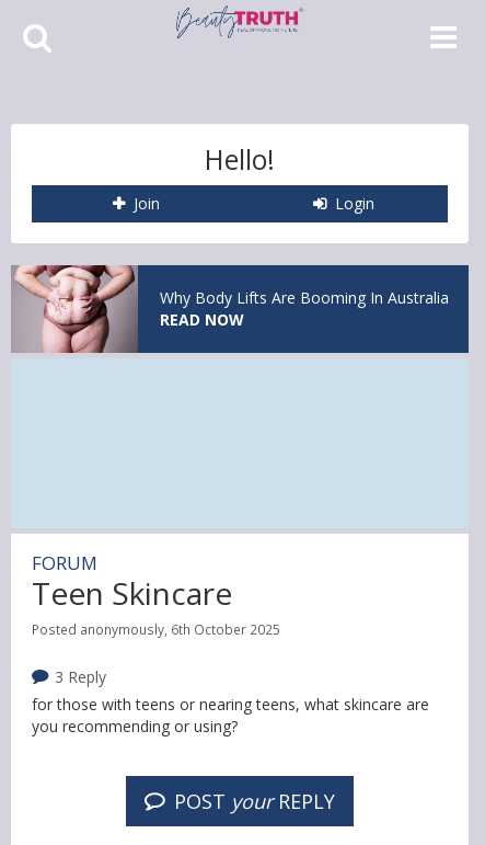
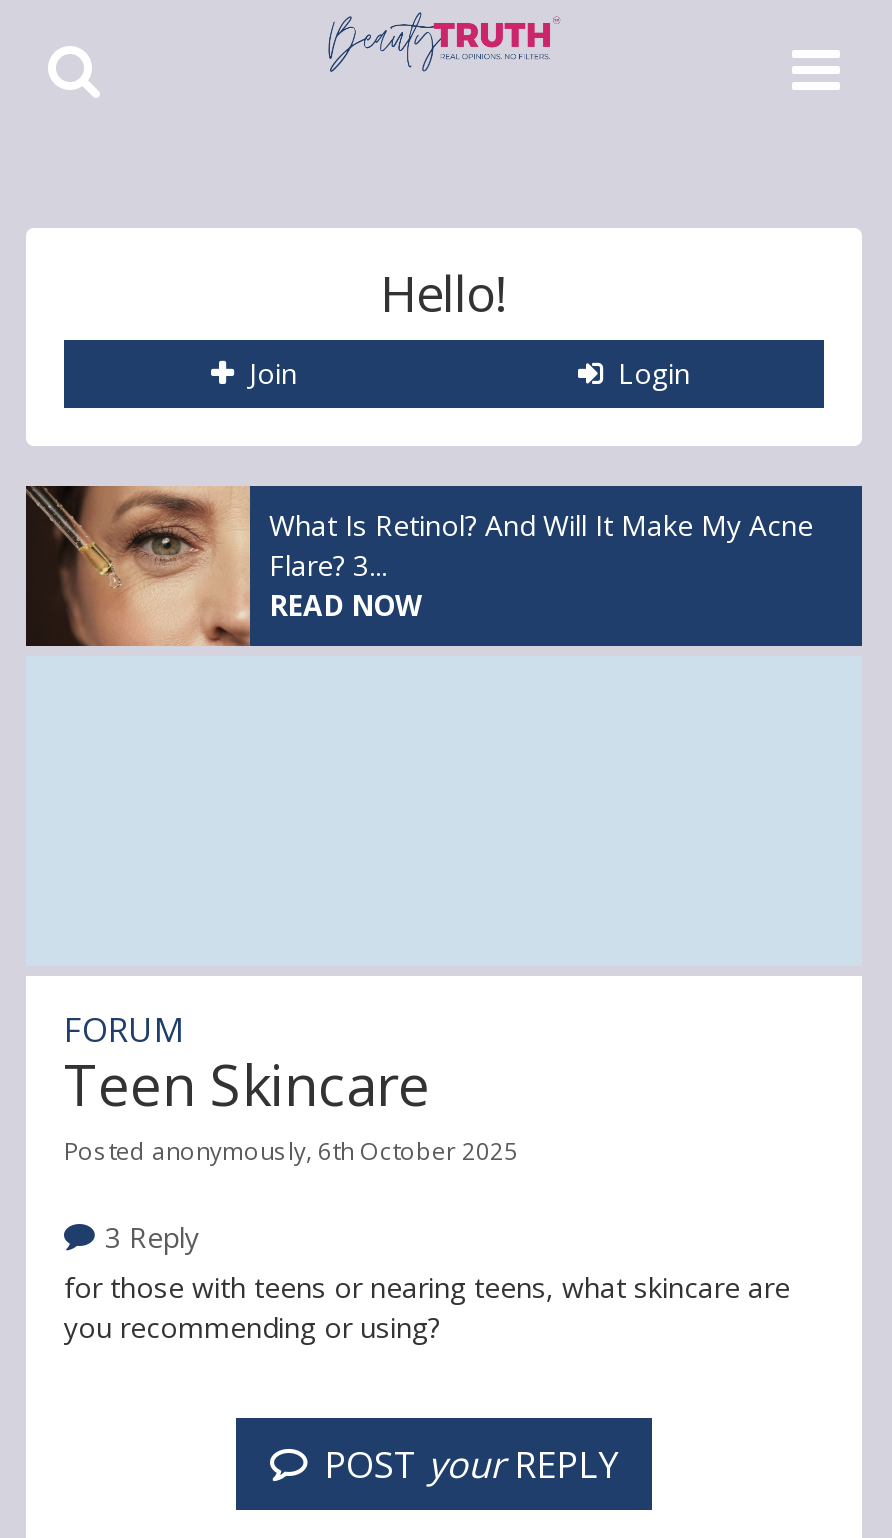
- [image]
- Why Body Lifts Are Booming In Australia
+ [image]
+ What Is Retinol? And Will It Make My Acne
+ Flare? 3...
